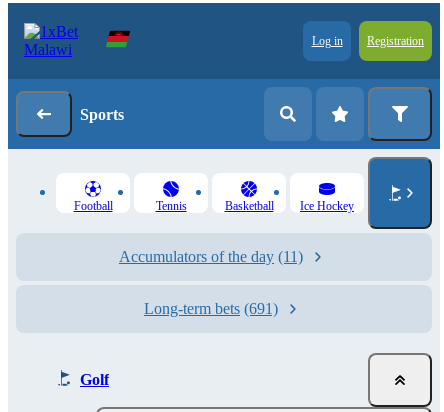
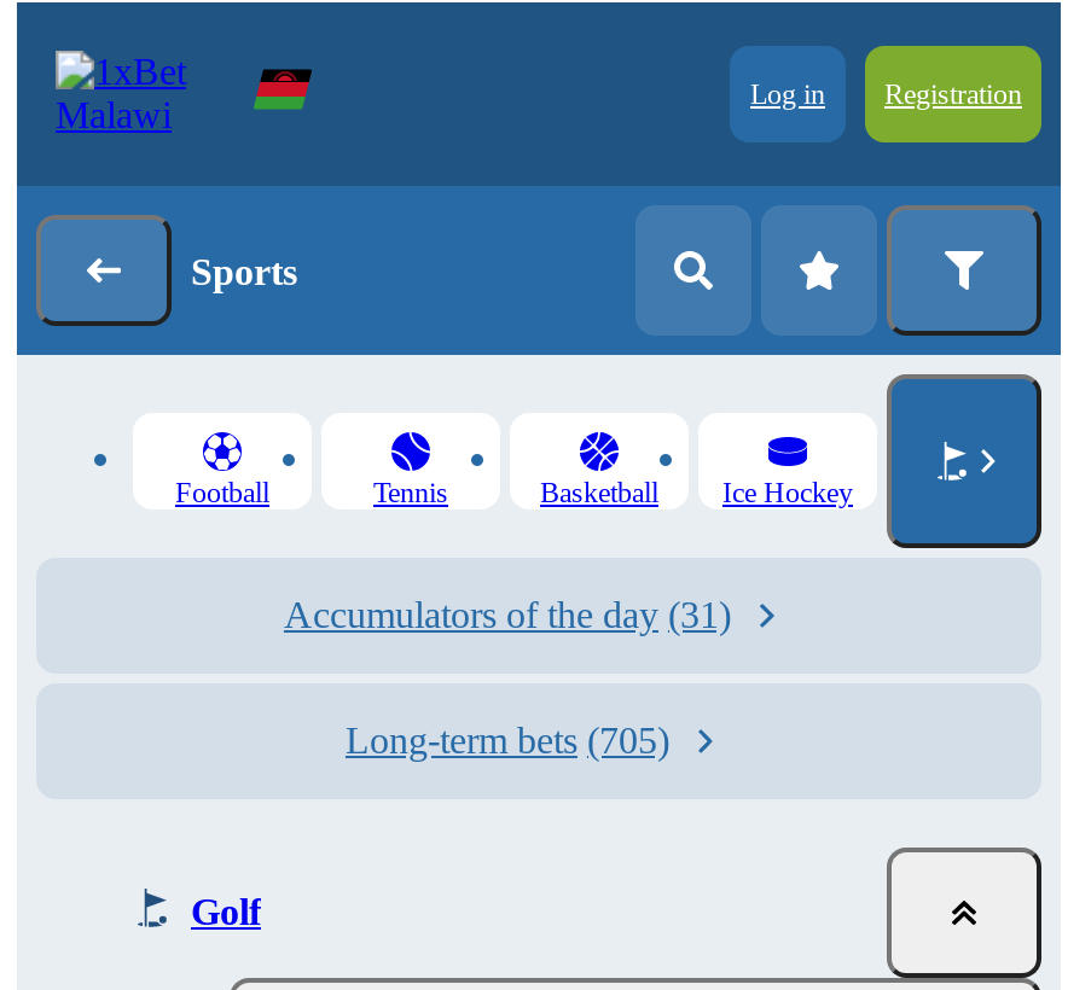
- Accumulators of the day (11)
+ Accumulators of the day (31)

- Long-term bets (691)
+ Long-term bets (705)
